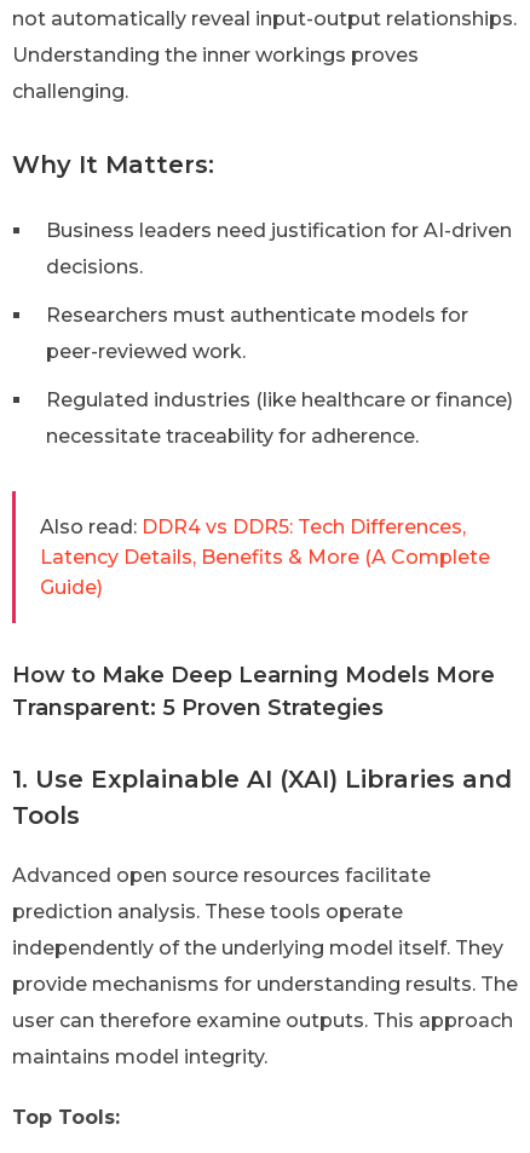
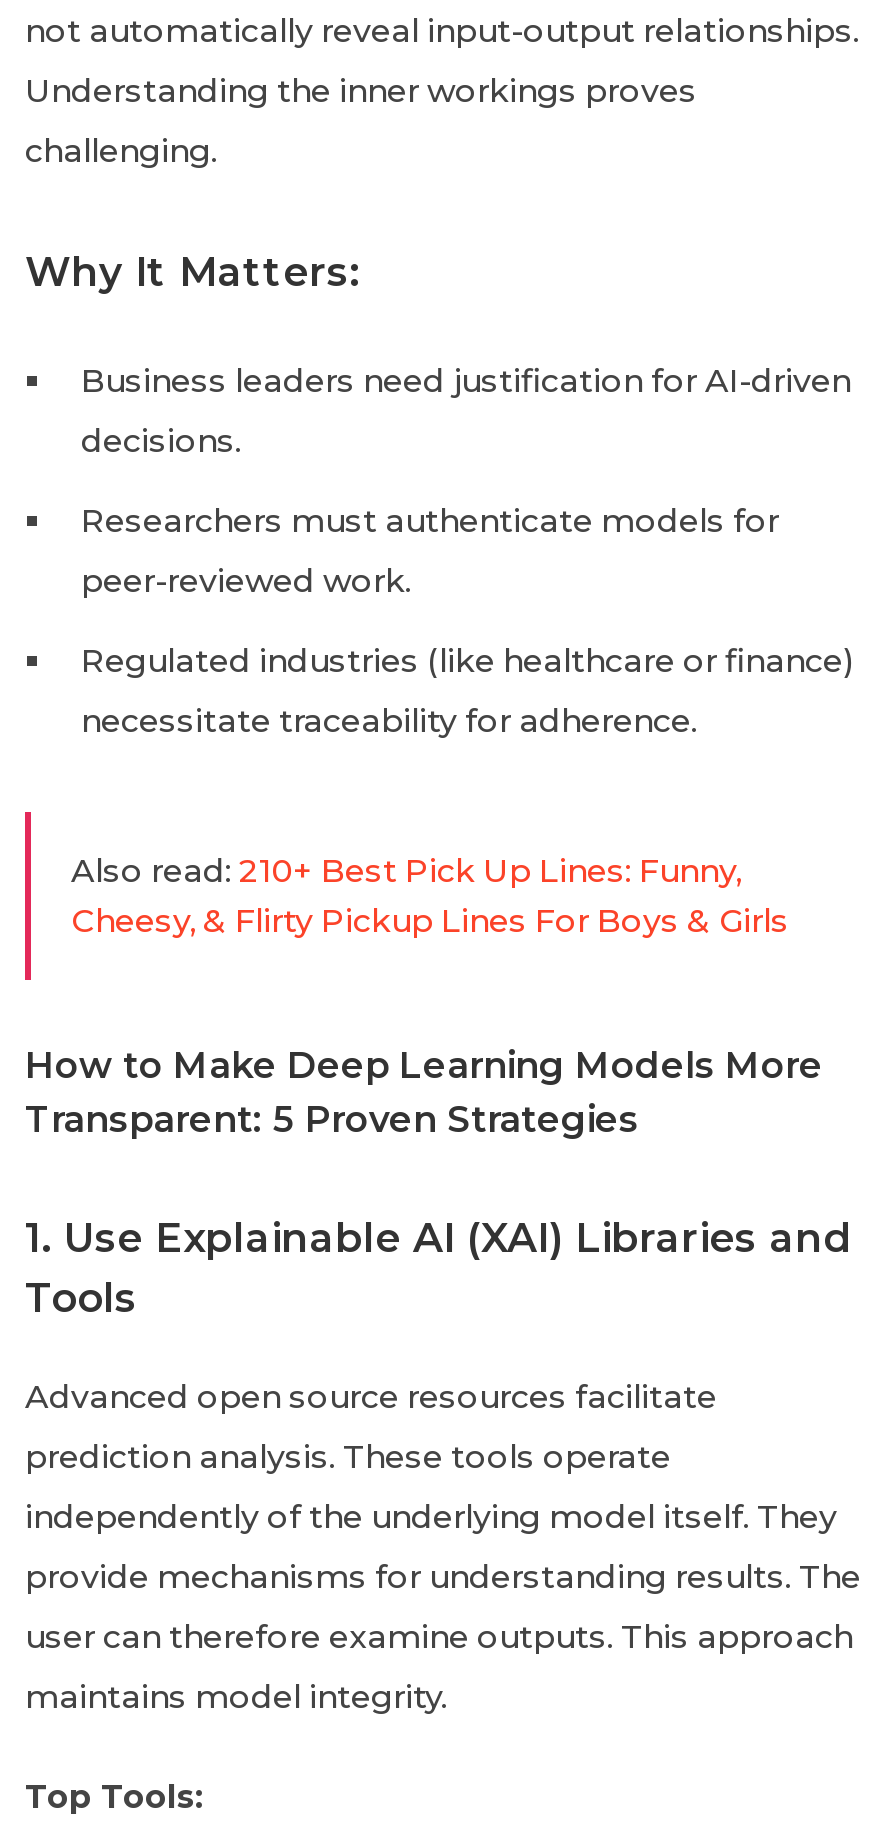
- Also read: DDR4 vs DDR5: Tech Differences,
- Latency Details, Benefits & More (A Complete
- Guide)
+ Also read: 210+ Best Pick Up Lines: Funny,
+ Cheesy, & Flirty Pickup Lines For Boys & Girls
